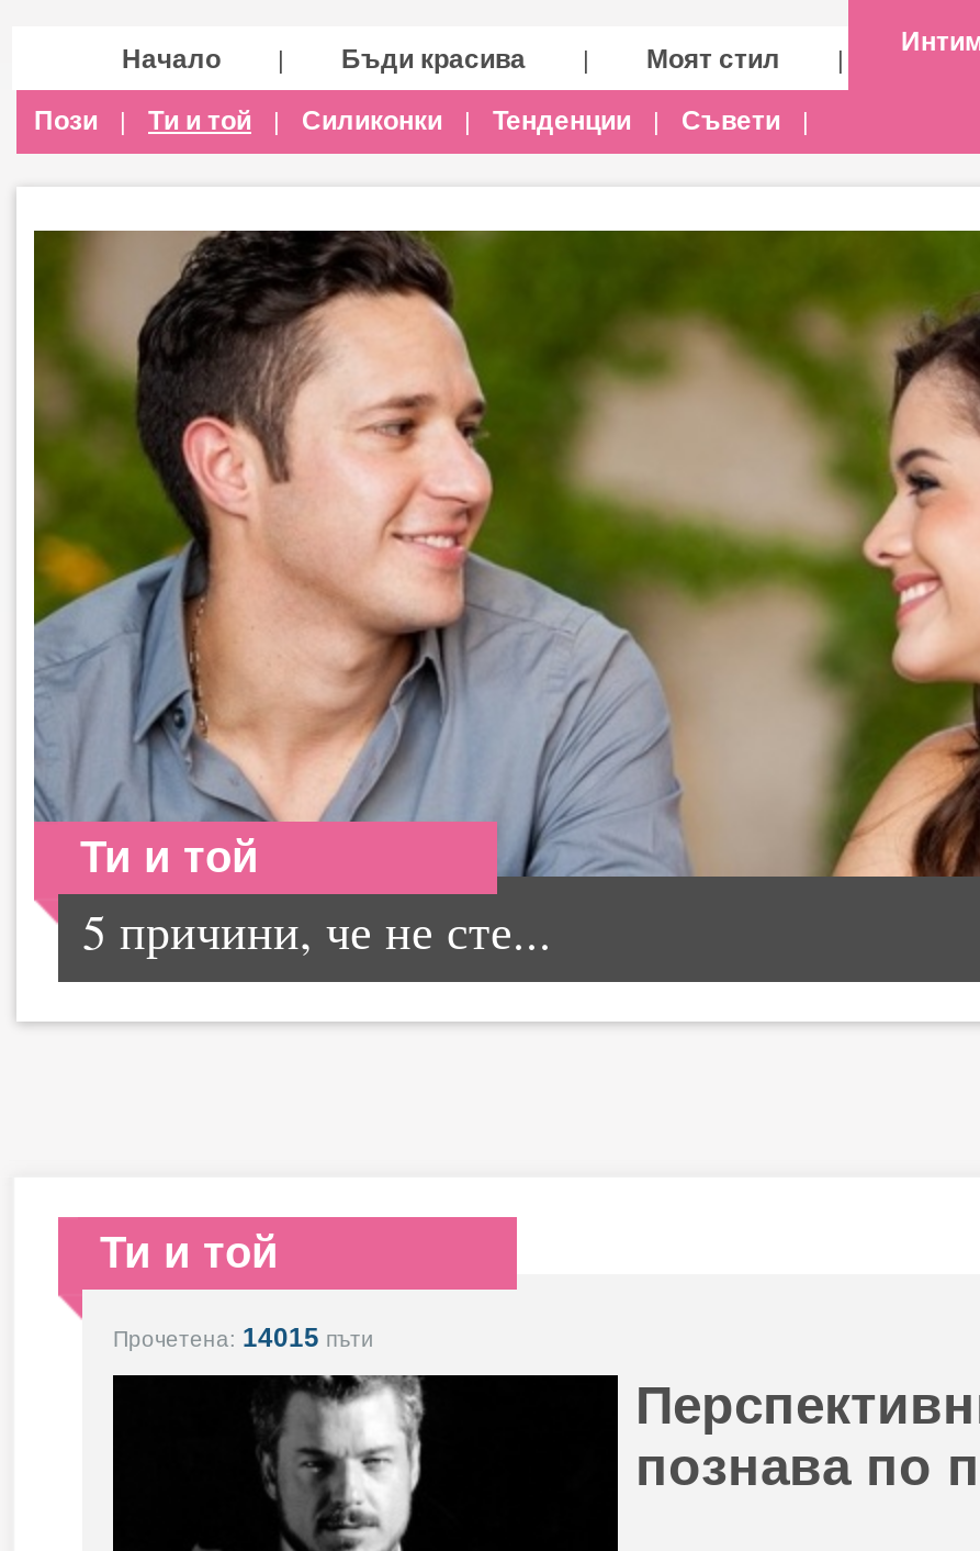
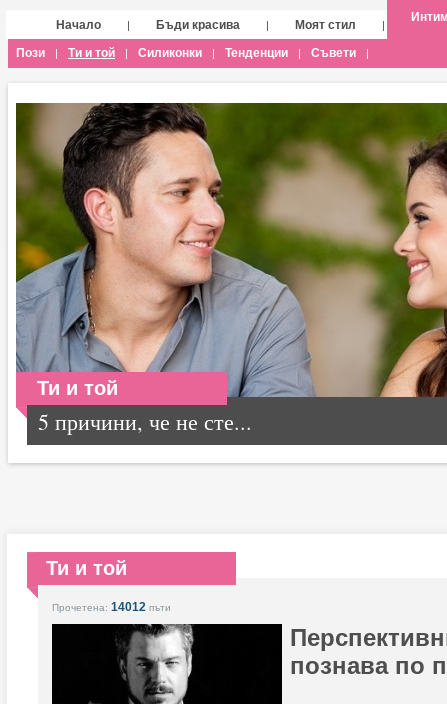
- Прочетена: 14015 пъти
+ Прочетена: 14012 пъти
